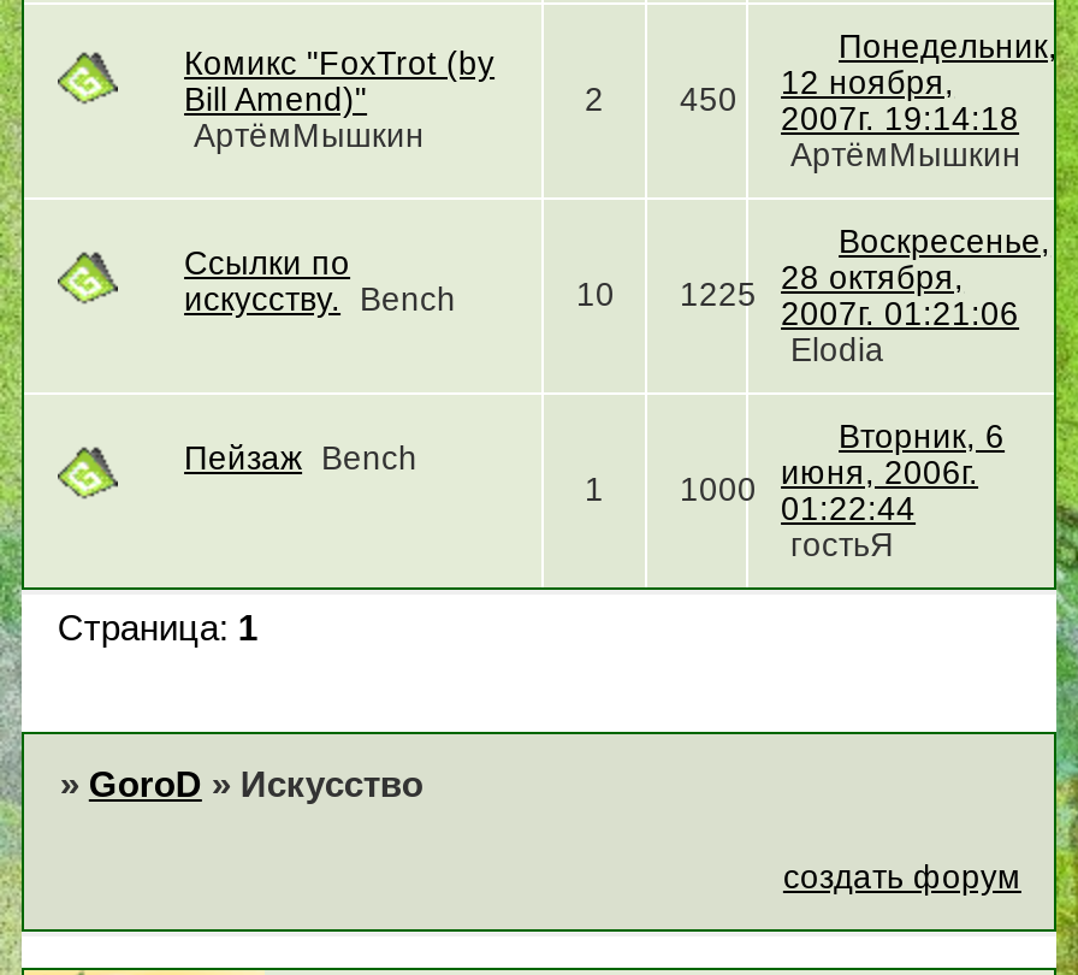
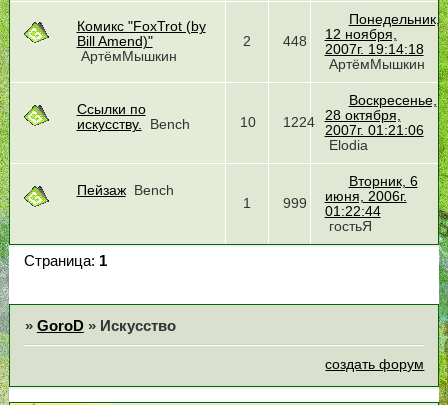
- 450 12 ноября,
+ 448 12 ноября,

- 10 1225 28 октября,
+ 10 1224 28 октября,

- 1000 июня, 2006г.
+ 999 июня, 2006г.
